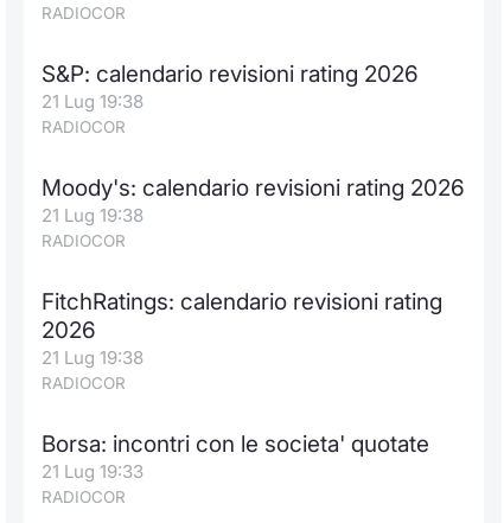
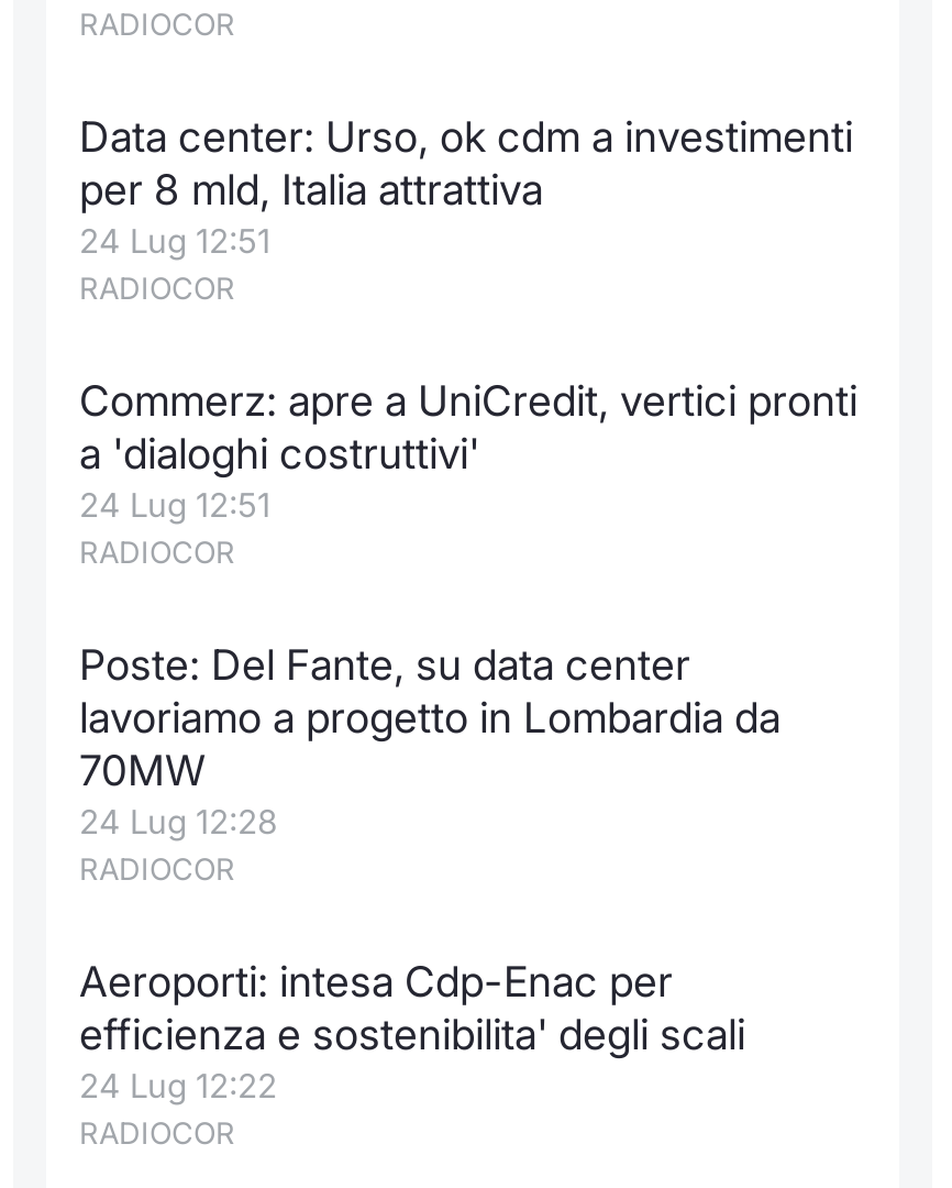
- S&P: calendario revisioni rating 2026
- 21 Lug 19:38
+ Data center: Urso, ok cdm a investimenti
+ per 8 mld, Italia attrattiva
+ 24 Lug 12:51

- Moody's: calendario revisioni rating 2026
- 21 Lug 19:38
+ Commerz: apre a UniCredit, vertici pronti
+ a 'dialoghi costruttivi'
+ 24 Lug 12:51

- FitchRatings: calendario revisioni rating
- 2026
- 21 Lug 19:38
+ Poste: Del Fante, su data center
+ lavoriamo a progetto in Lombardia da
+ 70MW
+ 24 Lug 12:28

- Borsa: incontri con le societa' quotate
- 21 Lug 19:33
+ Aeroporti: intesa Cdp-Enac per
+ efficienza e sostenibilita' degli scali
+ 24 Lug 12:22
